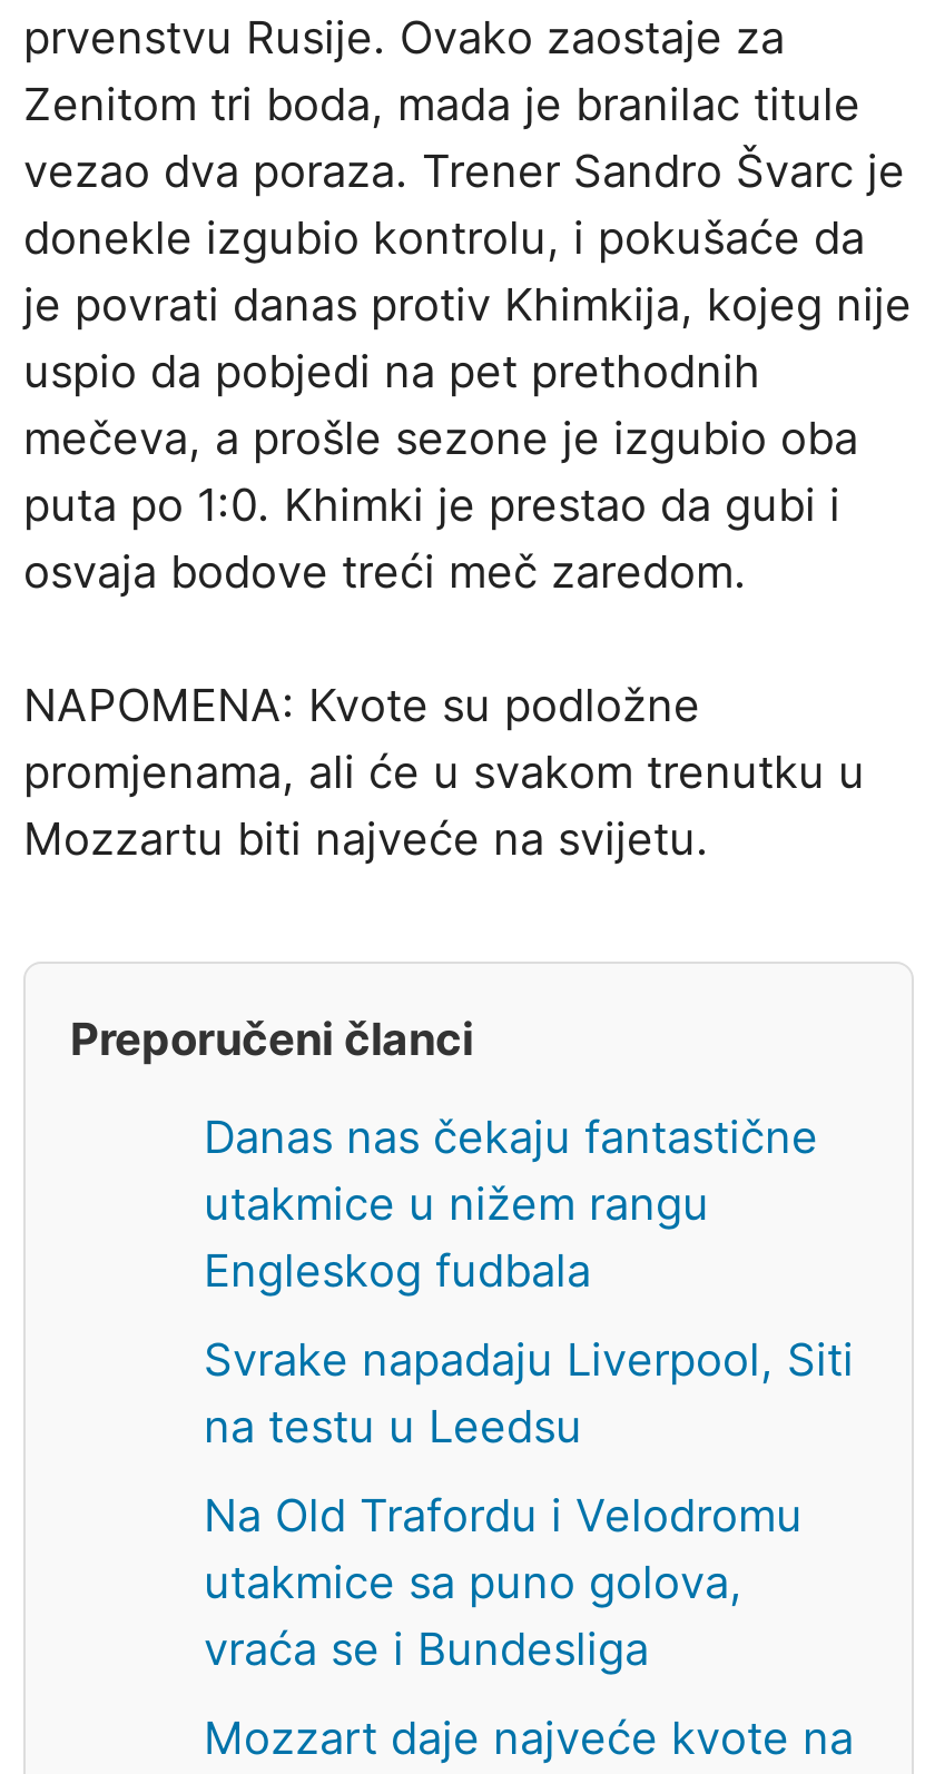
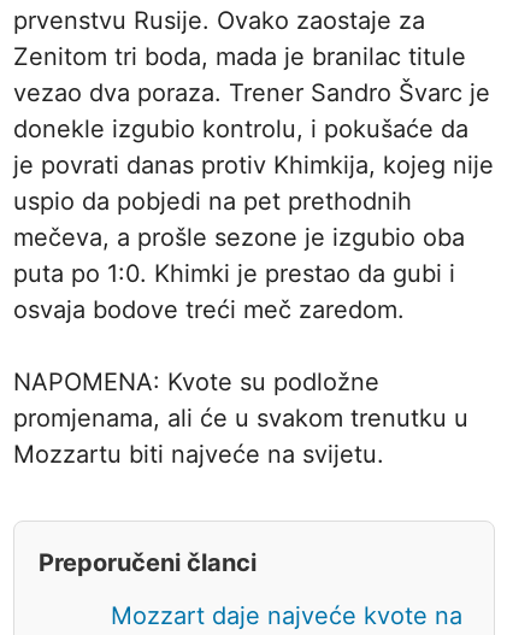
- Danas nas čekaju fantastične
- utakmice u nižem rangu
- Engleskog fudbala
- Svrake napadaju Liverpool, Siti
- na testu u Leedsu
- Na Old Trafordu i Velodromu
- utakmice sa puno golova,
- vraća se i Bundesliga
